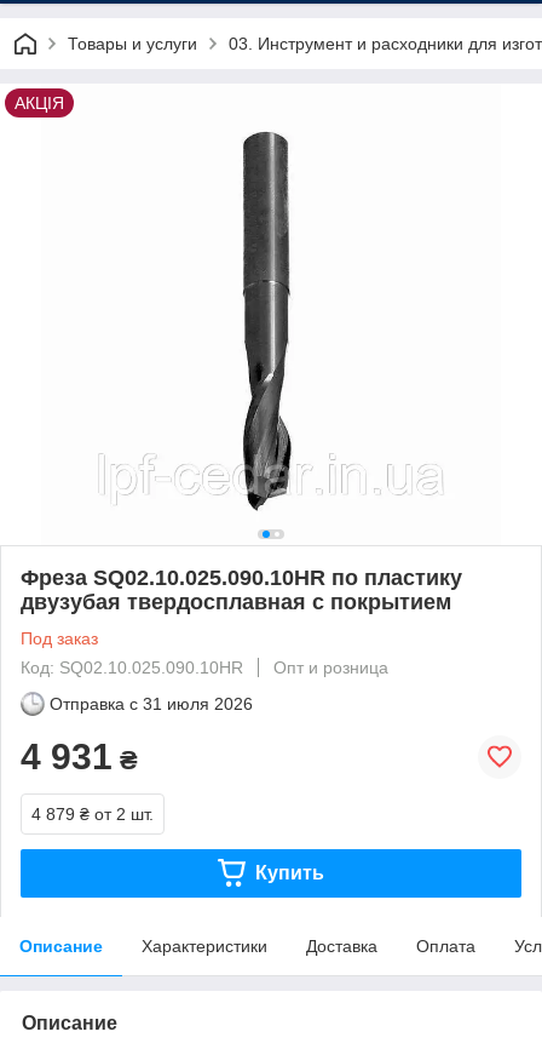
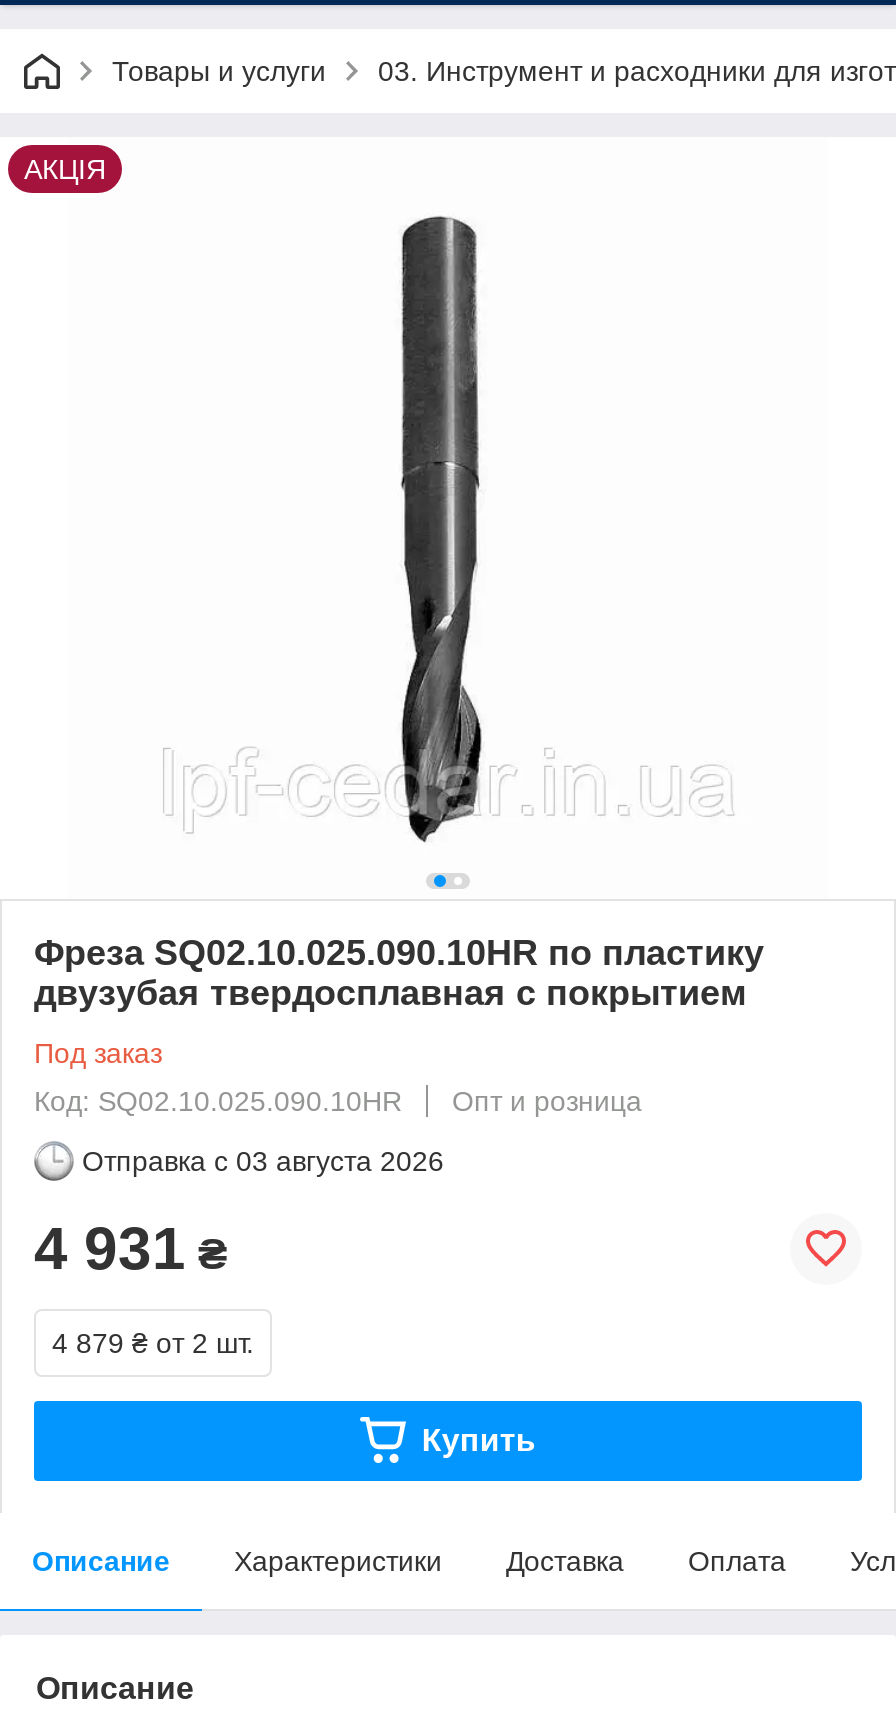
- Отправка с 31 июля 2026
+ Отправка с 03 августа 2026
